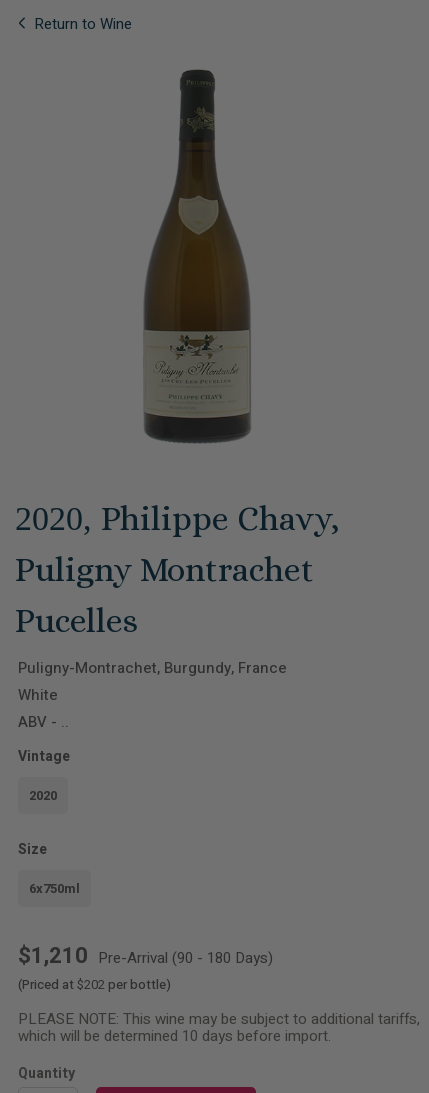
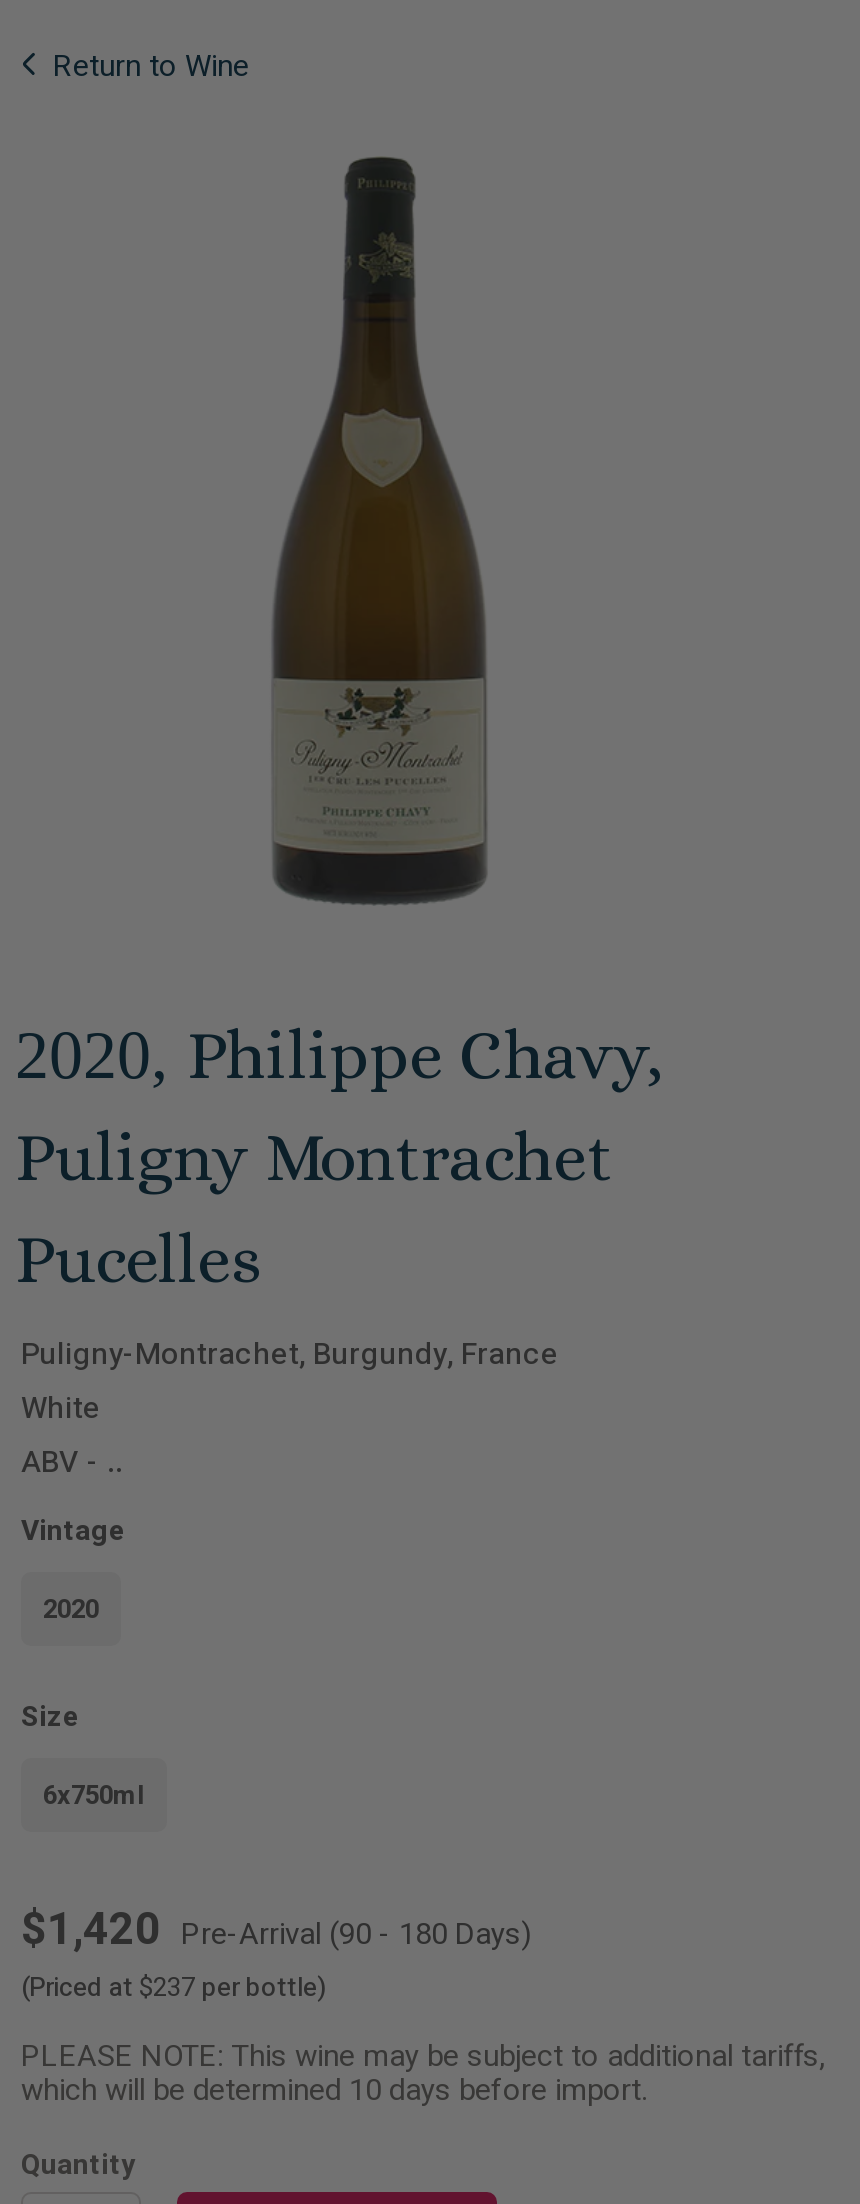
- $1,210 Pre-Arrival (90 - 180 Days)
+ $1,420 Pre-Arrival (90 - 180 Days)

- (Priced at $202 per bottle)
+ (Priced at $237 per bottle)
